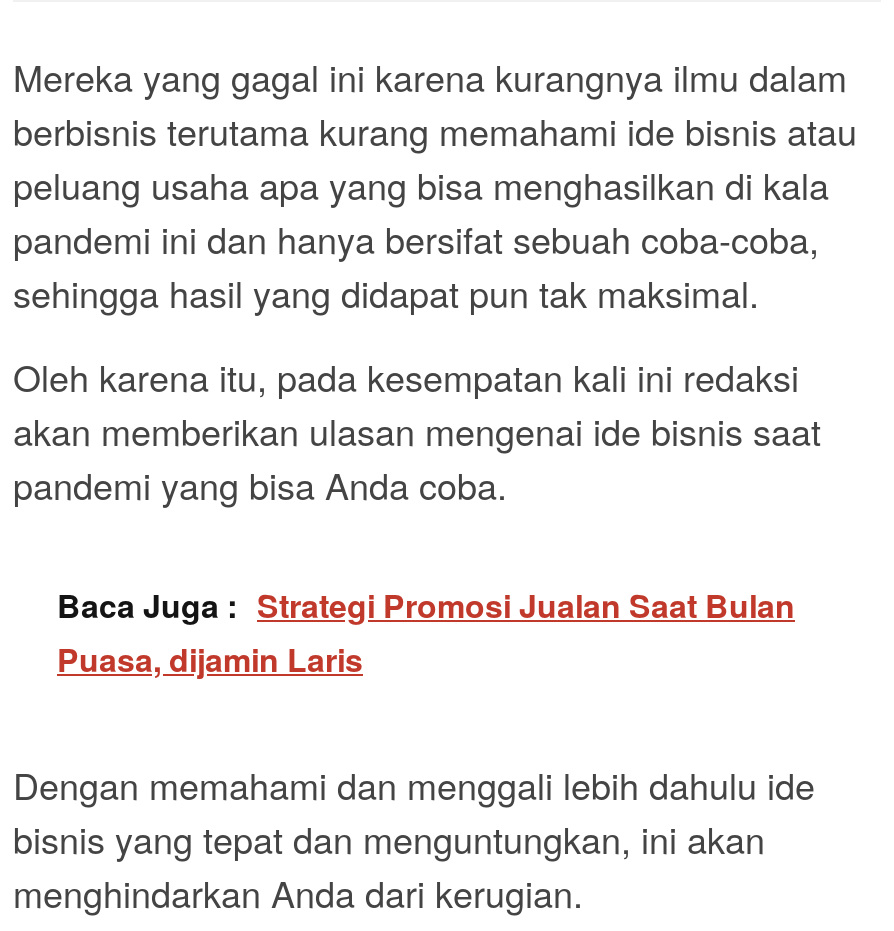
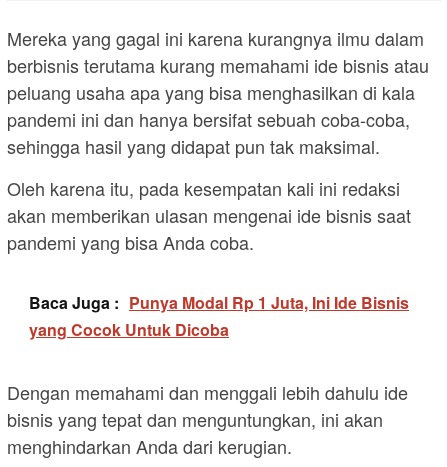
- Baca Juga : Strategi Promosi Jualan Saat Bulan
- Puasa, dijamin Laris
+ Baca Juga : Punya Modal Rp 1 Juta, Ini Ide Bisnis
+ yang Cocok Untuk Dicoba
